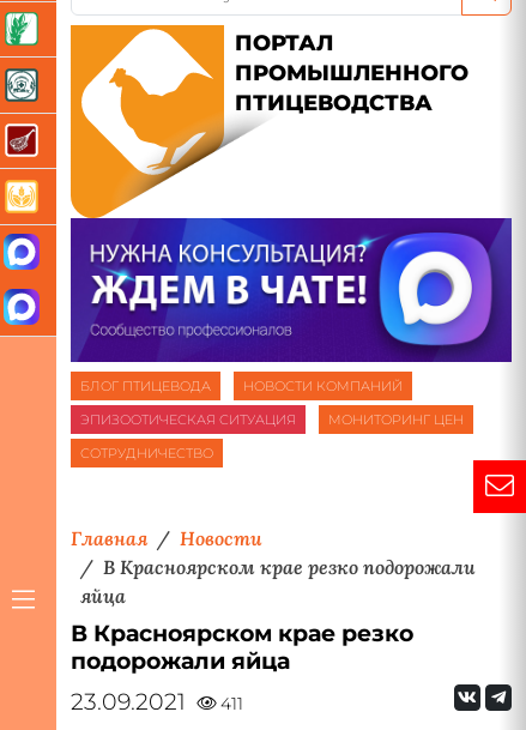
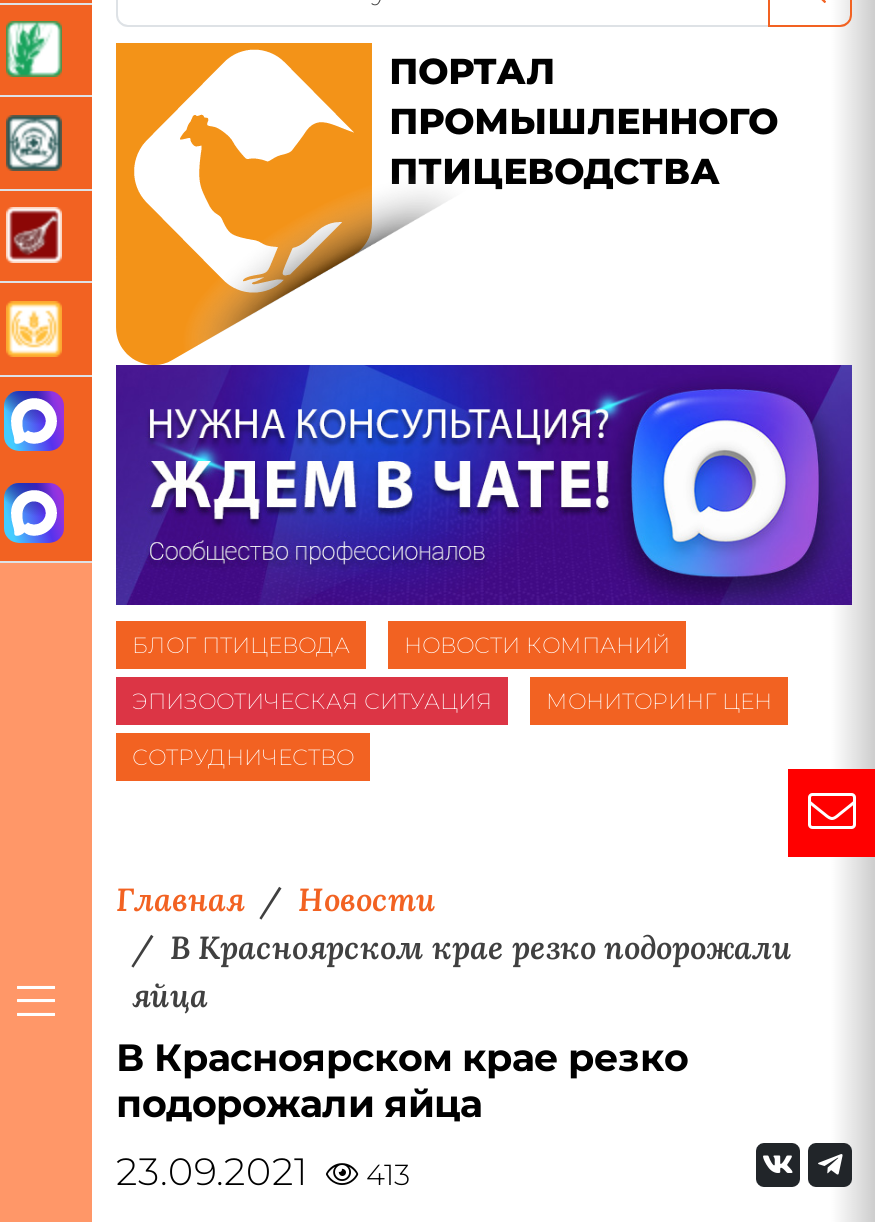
- 23.09.2021 411
+ 23.09.2021 413
